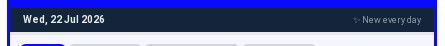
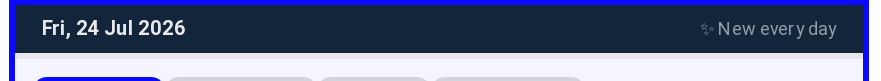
- Wed, 22 Jul 2026
+ Fri, 24 Jul 2026
